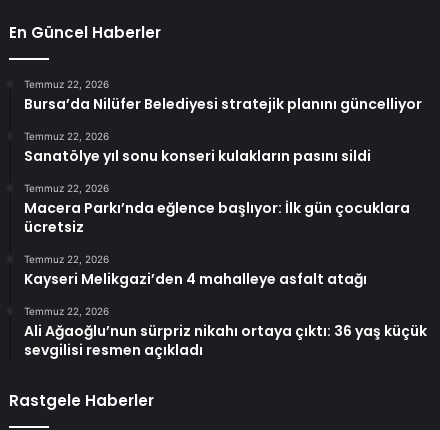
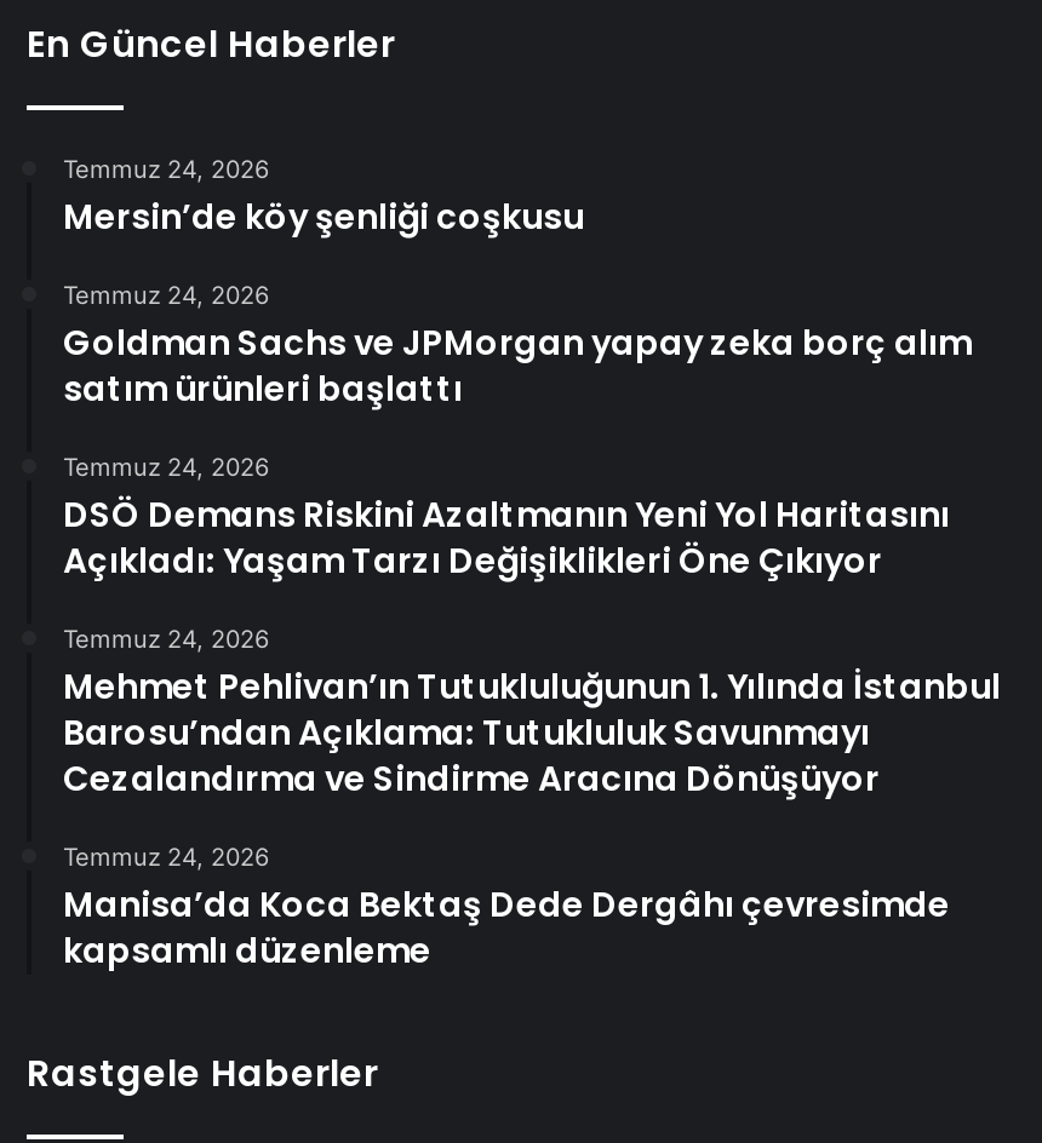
- Temmuz 22, 2026
- Bursa’da Nilüfer Belediyesi stratejik planını güncelliyor
+ Temmuz 24, 2026
+ Mersin’de köy şenliği coşkusu

- Temmuz 22, 2026
- Sanatölye yıl sonu konseri kulakların pasını sildi
+ Temmuz 24, 2026
+ Goldman Sachs ve JPMorgan yapay zeka borç alım
+ satım ürünleri başlattı

- Temmuz 22, 2026
- Macera Parkı’nda eğlence başlıyor: İlk gün çocuklara
- ücretsiz
+ Temmuz 24, 2026
+ DSÖ Demans Riskini Azaltmanın Yeni Yol Haritasını
+ Açıkladı: Yaşam Tarzı Değişiklikleri Öne Çıkıyor

- Temmuz 22, 2026
- Kayseri Melikgazi’den 4 mahalleye asfalt atağı
+ Temmuz 24, 2026
+ Mehmet Pehlivan’ın Tutukluluğunun 1. Yılında İstanbul
+ Barosu’ndan Açıklama: Tutukluluk Savunmayı
+ Cezalandırma ve Sindirme Aracına Dönüşüyor

- Temmuz 22, 2026
- Ali Ağaoğlu’nun sürpriz nikahı ortaya çıktı: 36 yaş küçük
- sevgilisi resmen açıkladı
+ Temmuz 24, 2026
+ Manisa’da Koca Bektaş Dede Dergâhı çevresimde
+ kapsamlı düzenleme
